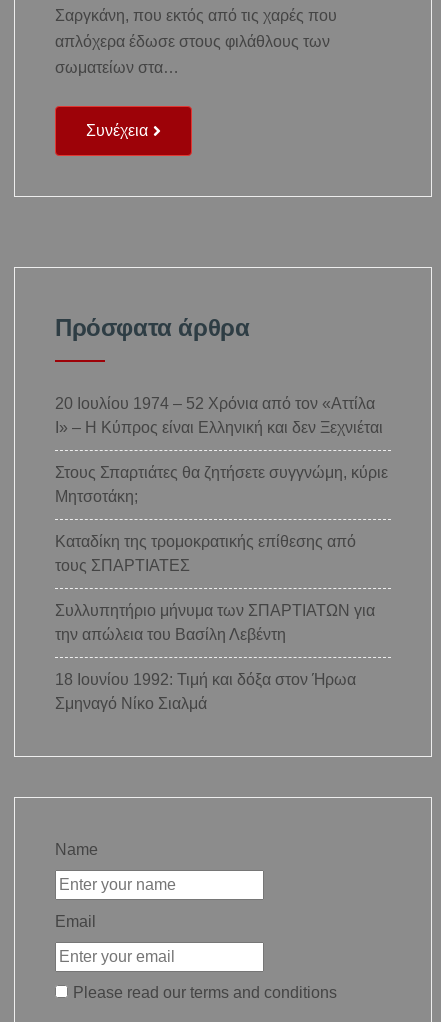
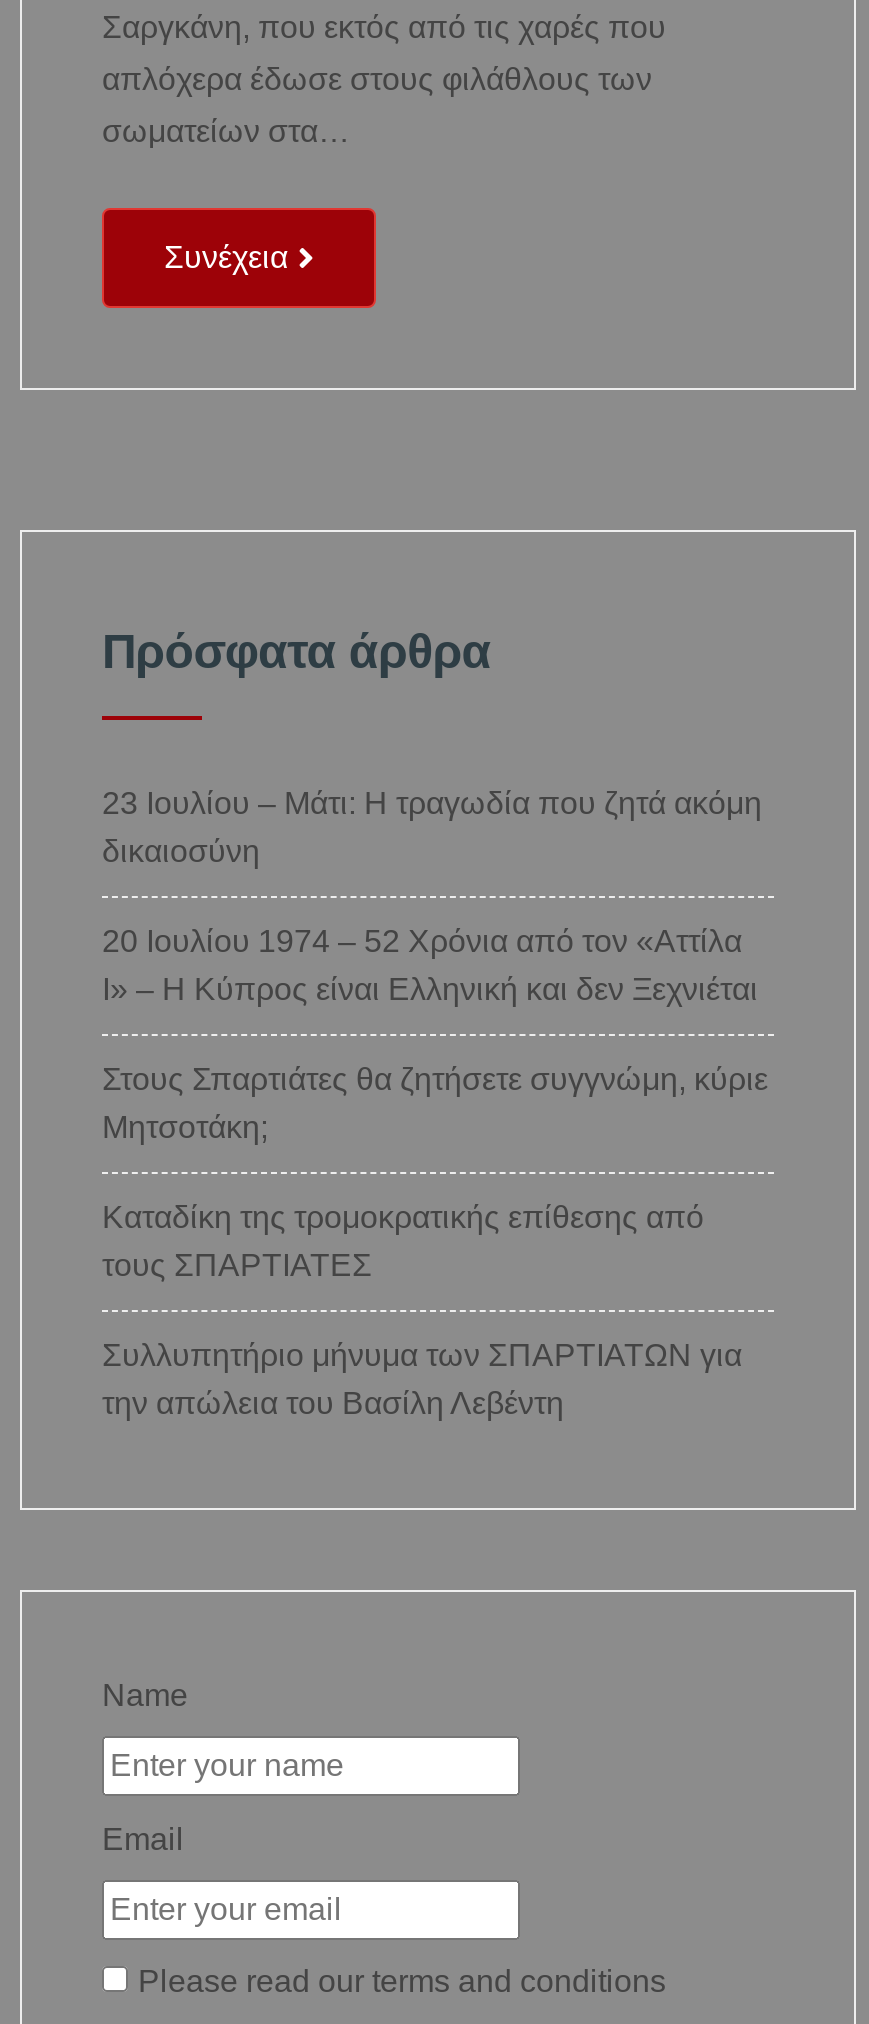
+ 23 Ιουλίου – Μάτι: Η τραγωδία που ζητά ακόμη
+ δικαιοσύνη

moved down: 20 Ιουλίου 1974 – 52 Χρόνια από τον «Αττίλα | Ι» – Η Κύπρος είναι Ελληνική και δεν Ξεχνιέται | Στους Σπαρτιάτες θα ζητήσετε συγγνώμη, κύριε | Μητσοτάκη; | Καταδίκη της τρομοκρατικής επίθεσης από | τους ΣΠΑΡΤΙΑΤΕΣ | Συλλυπητήριο μήνυμα των ΣΠΑΡΤΙΑΤΩΝ για | την απώλεια του Βασίλη Λεβέντη

- 18 Ιουνίου 1992: Τιμή και δόξα στον Ήρωα
- Σμηναγό Νίκο Σιαλμά
